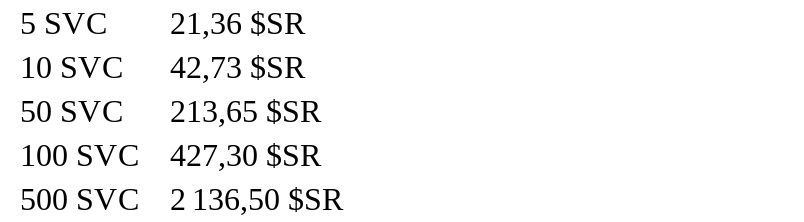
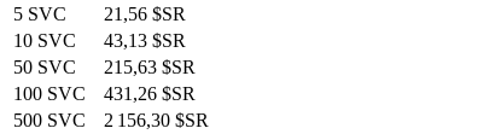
- 5 SVC 21,36 $SR
+ 5 SVC 21,56 $SR

- 10 SVC 42,73 $SR
+ 10 SVC 43,13 $SR

- 50 SVC 213,65 $SR
+ 50 SVC 215,63 $SR

- 100 SVC 427,30 $SR
+ 100 SVC 431,26 $SR

- 500 SVC 2 136,50 $SR
+ 500 SVC 2 156,30 $SR
